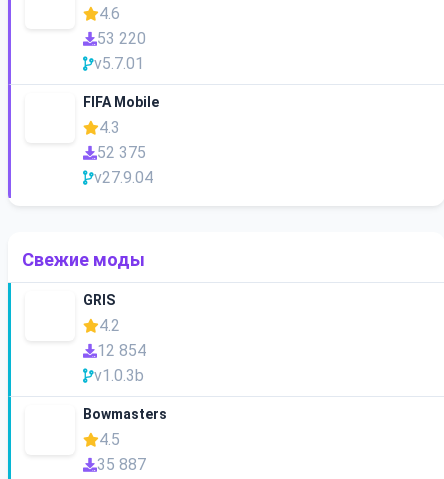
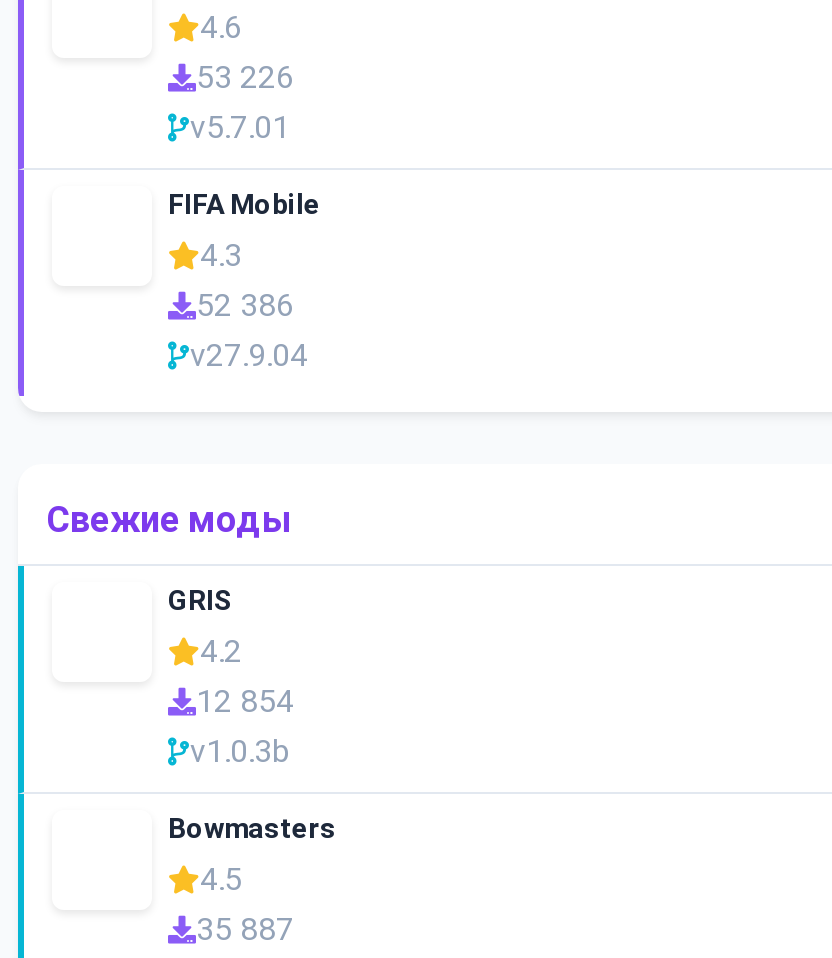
- 53 220
+ 53 226

- 52 375
+ 52 386
